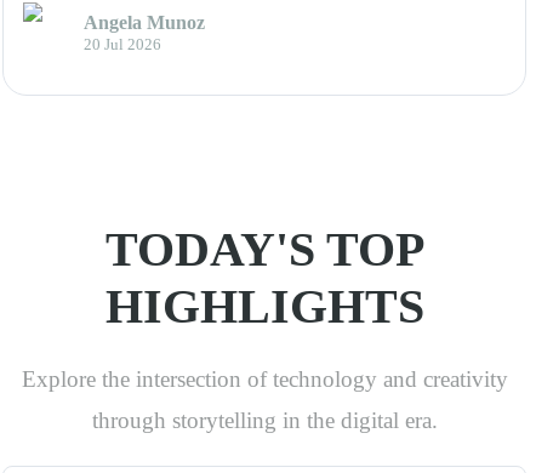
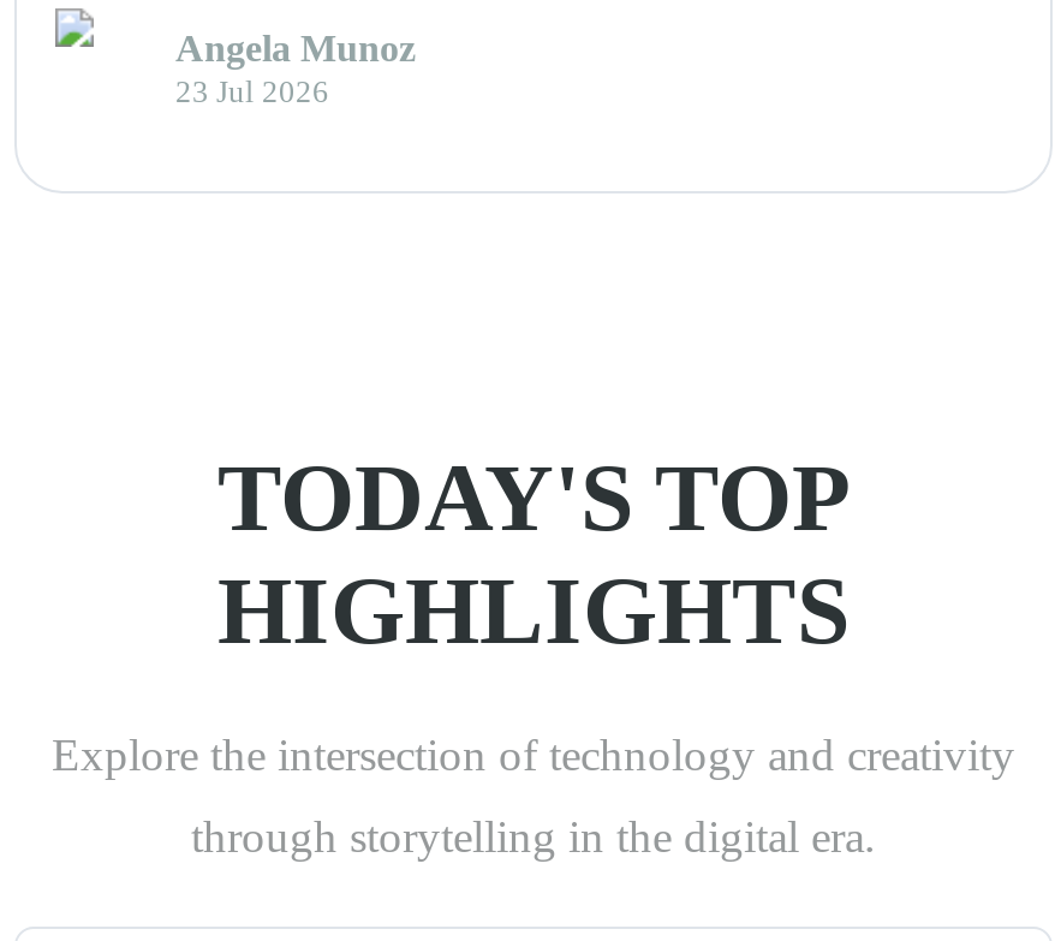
- 20 Jul 2026
+ 23 Jul 2026
